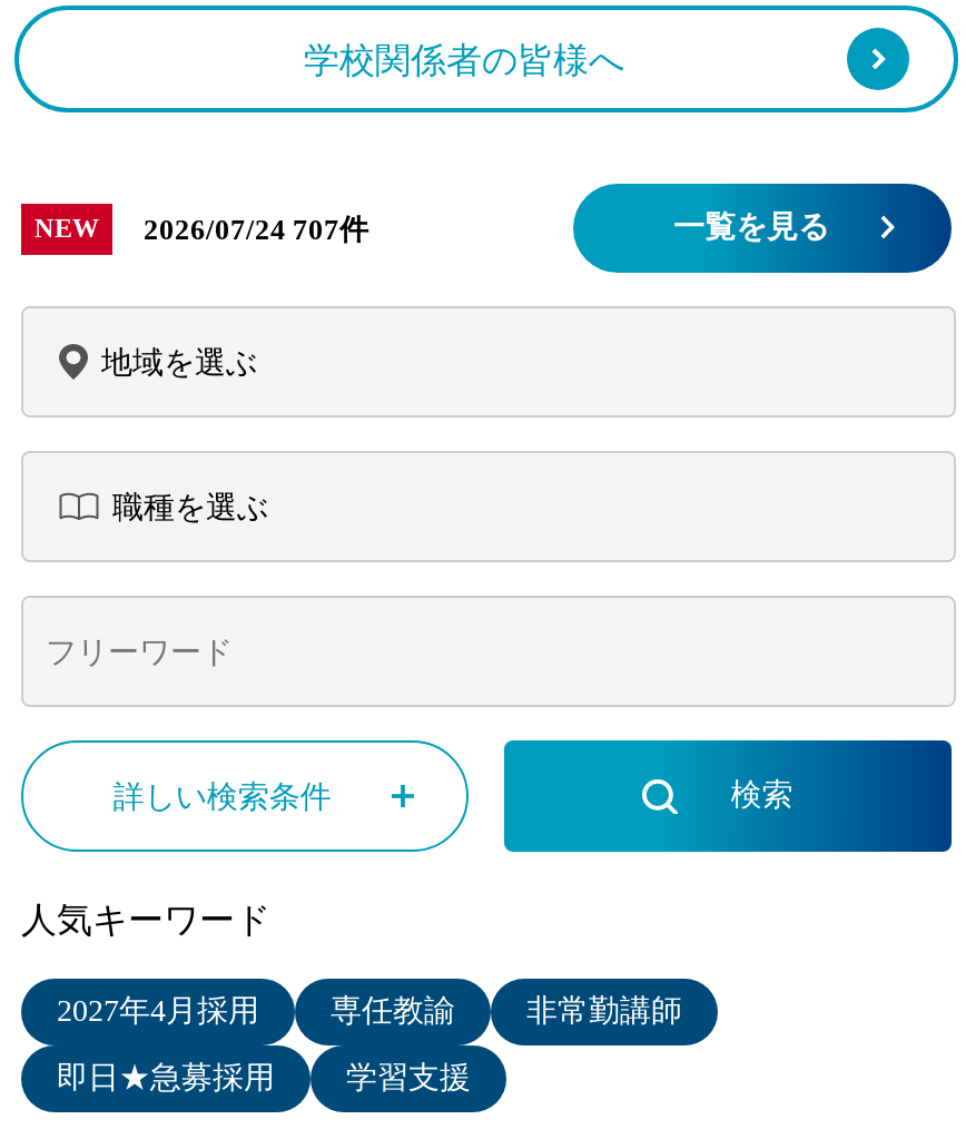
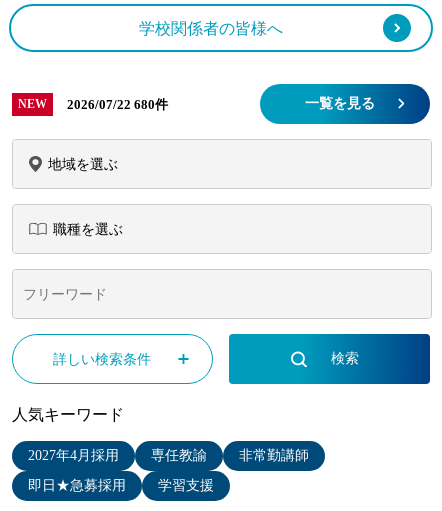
- NEW 2026/07/24 707件
+ NEW 2026/07/22 680件
